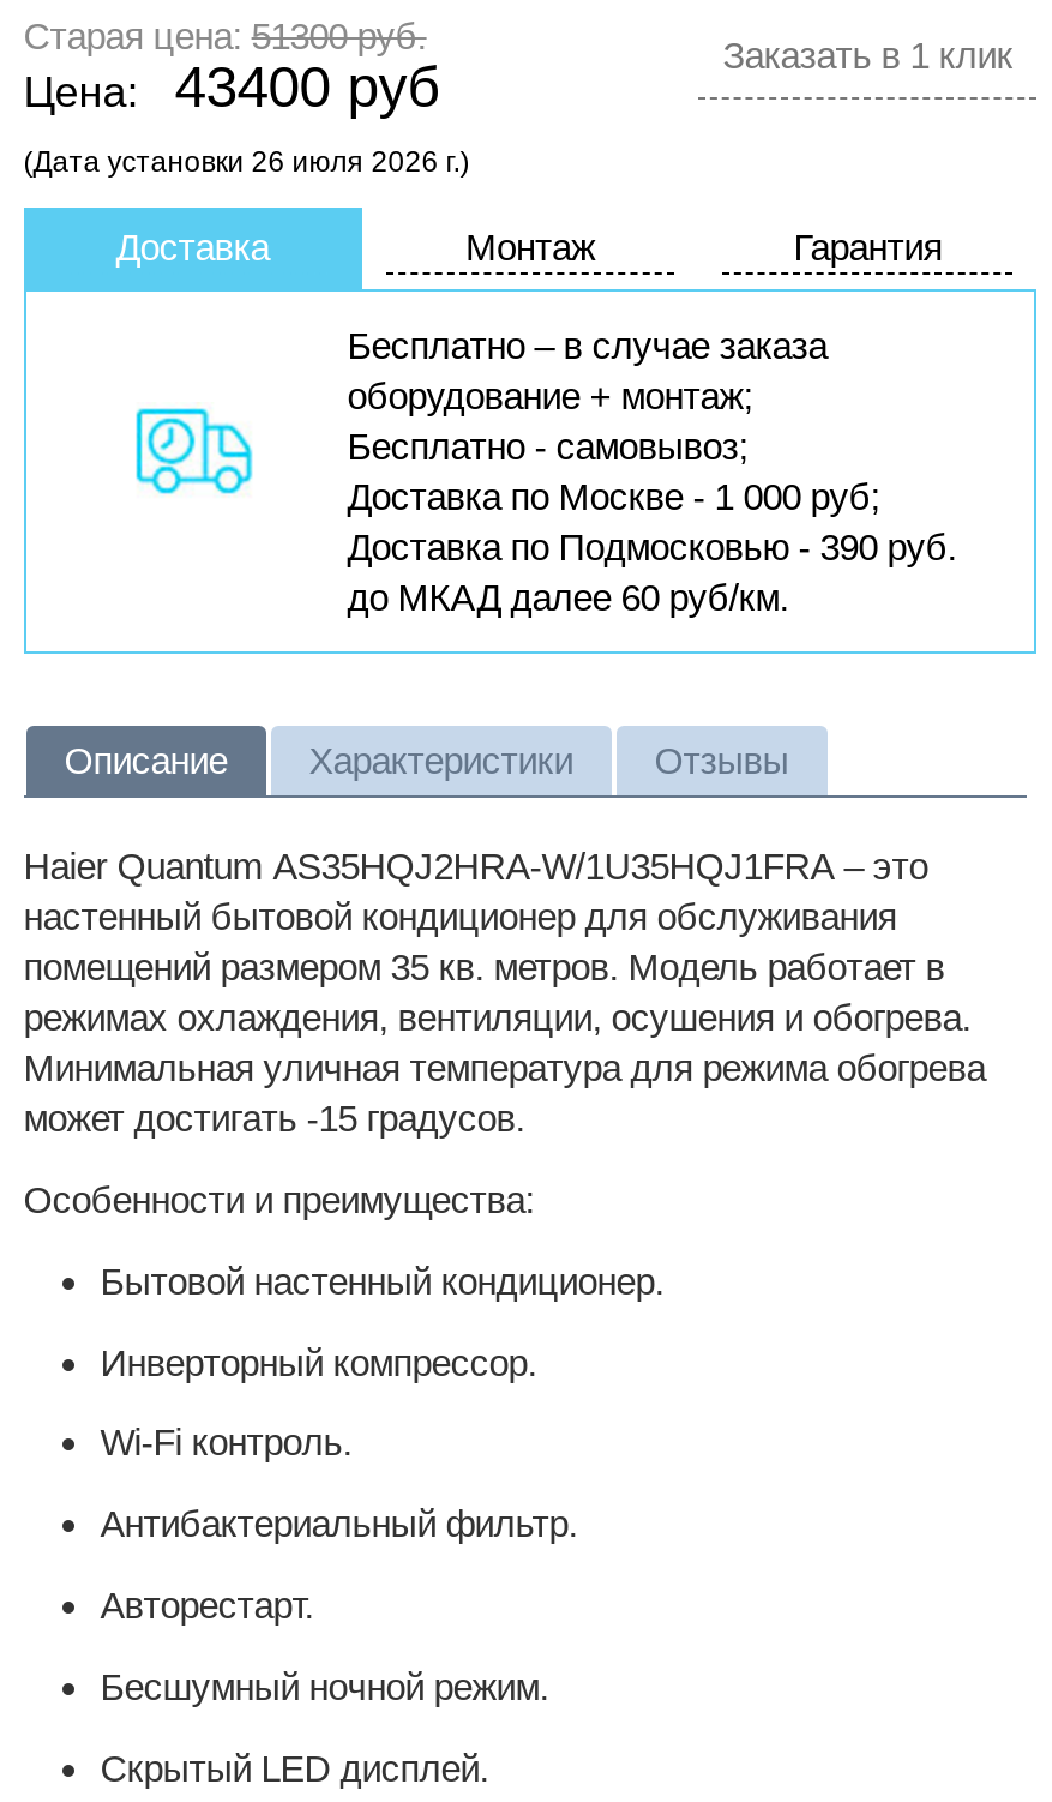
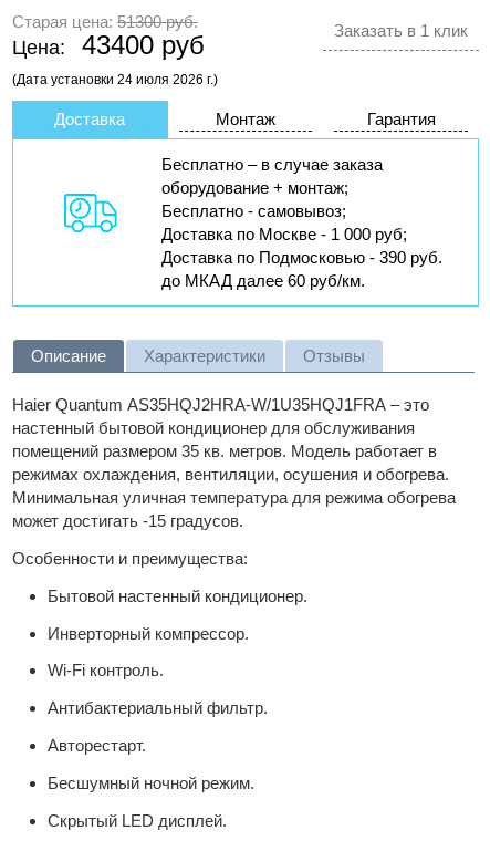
- (Дата установки 26 июля 2026 г.)
+ (Дата установки 24 июля 2026 г.)
